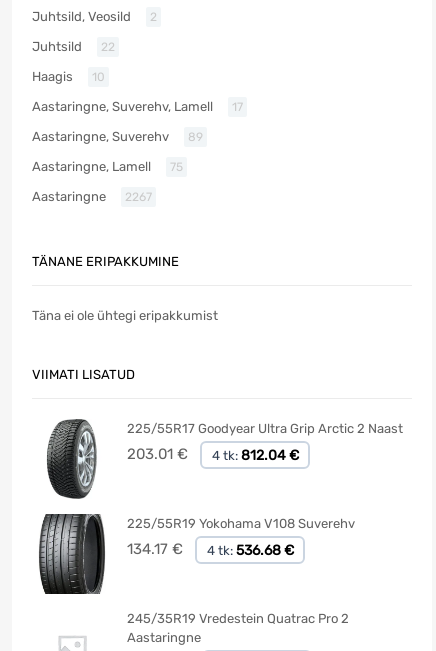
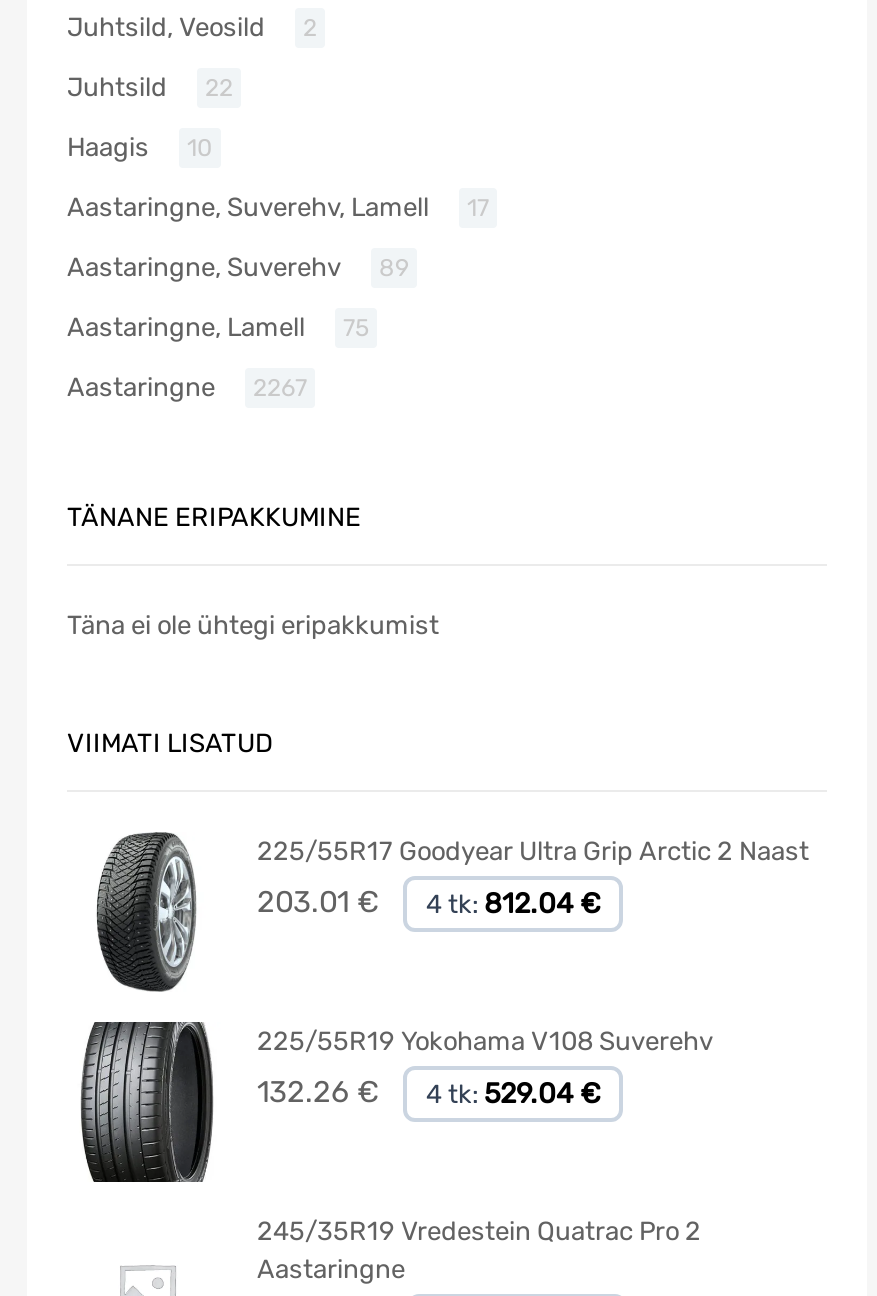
- 134.17 €
+ 132.26 €

- 4 tk: 536.68 €
+ 4 tk: 529.04 €
